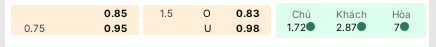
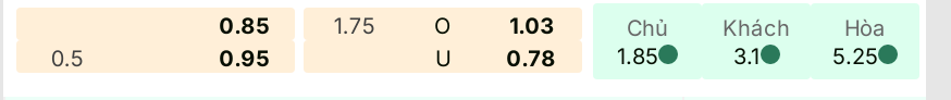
- 1.5
+ 1.75

- 0.83
+ 1.03

- 0.75
+ 0.5

- 0.98
+ 0.78

- 1.72
+ 1.85

- 2.87
+ 3.1

- 7
+ 5.25
